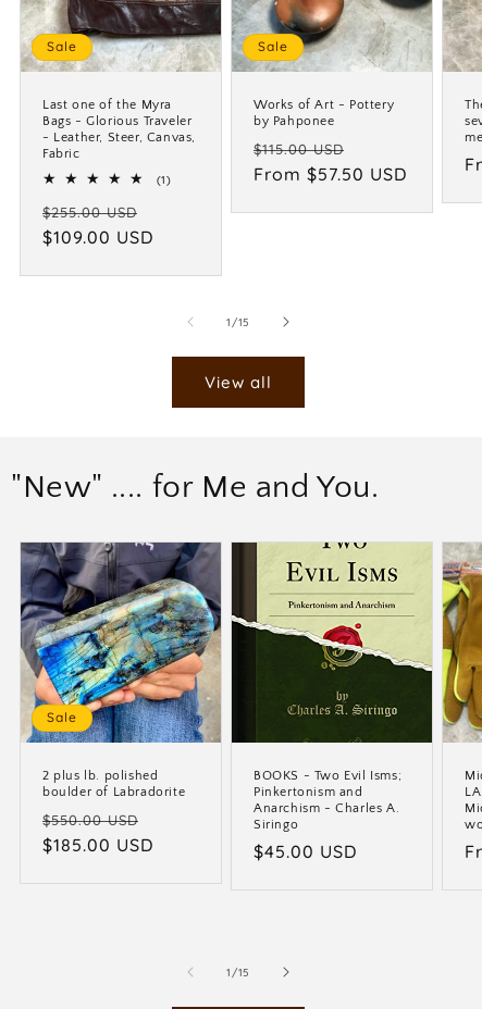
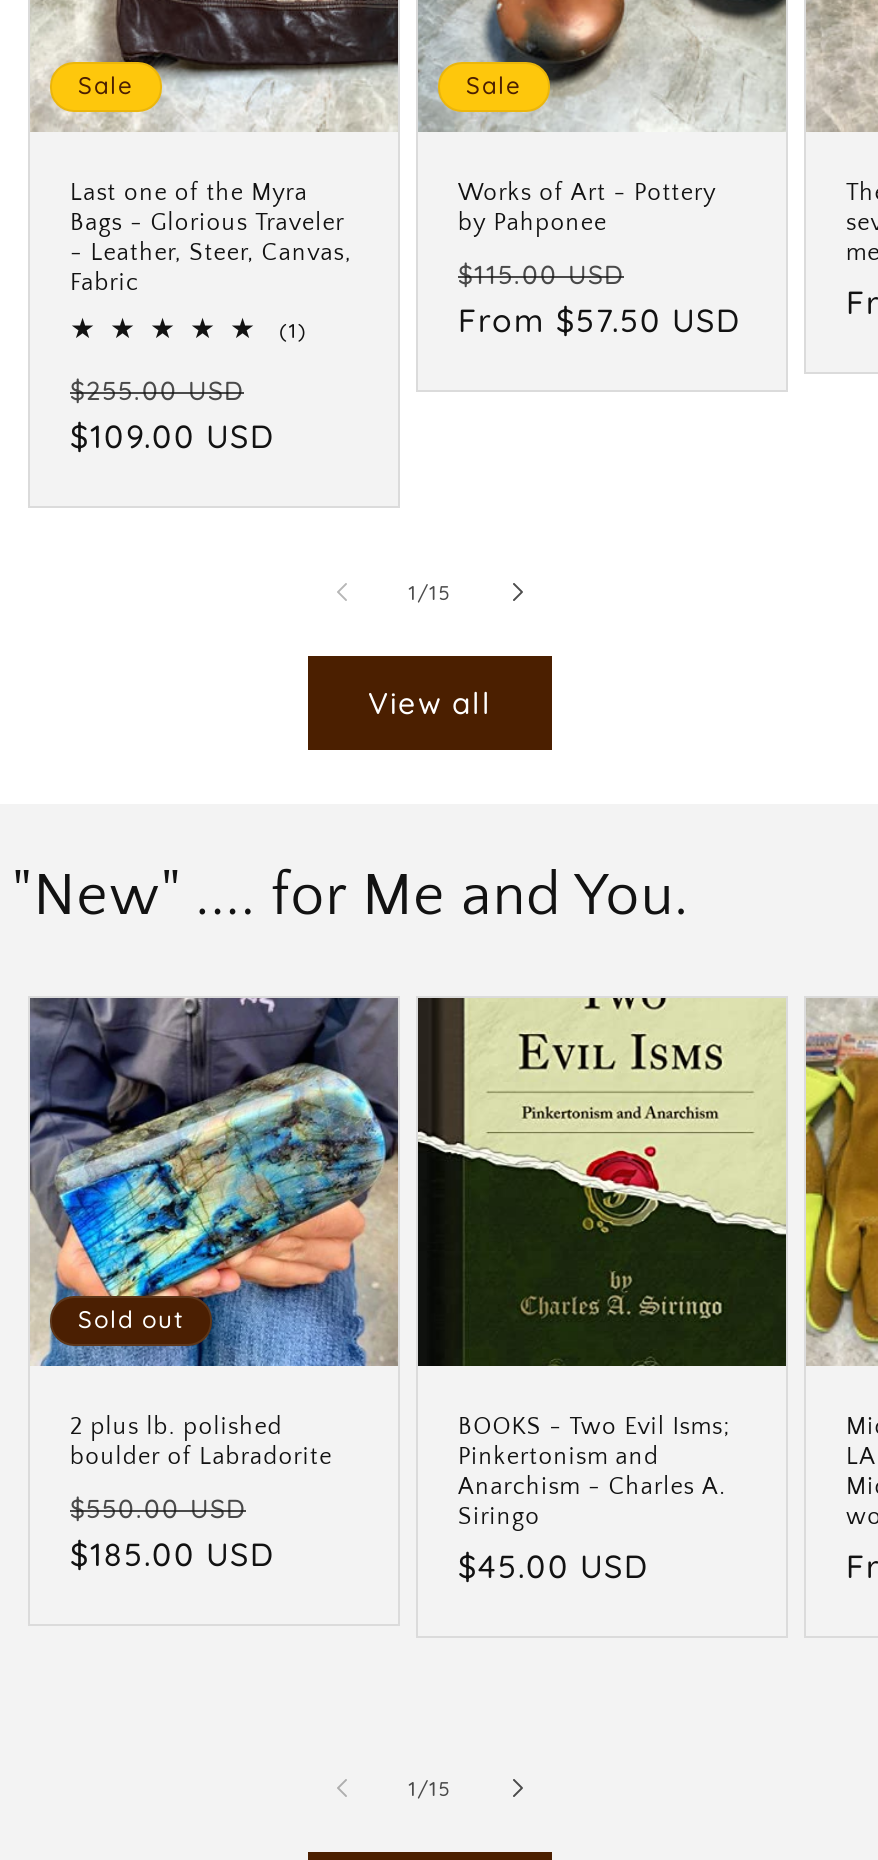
- Sale
+ Sold out
